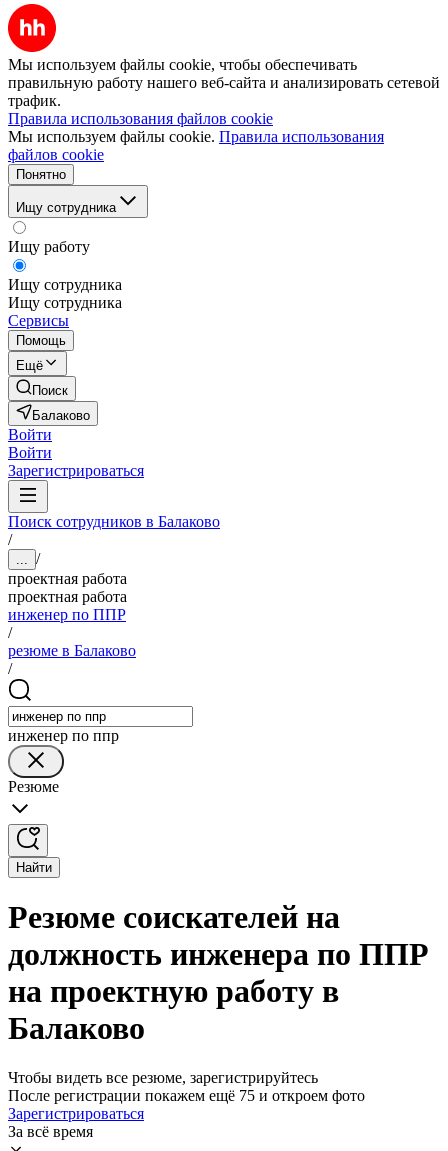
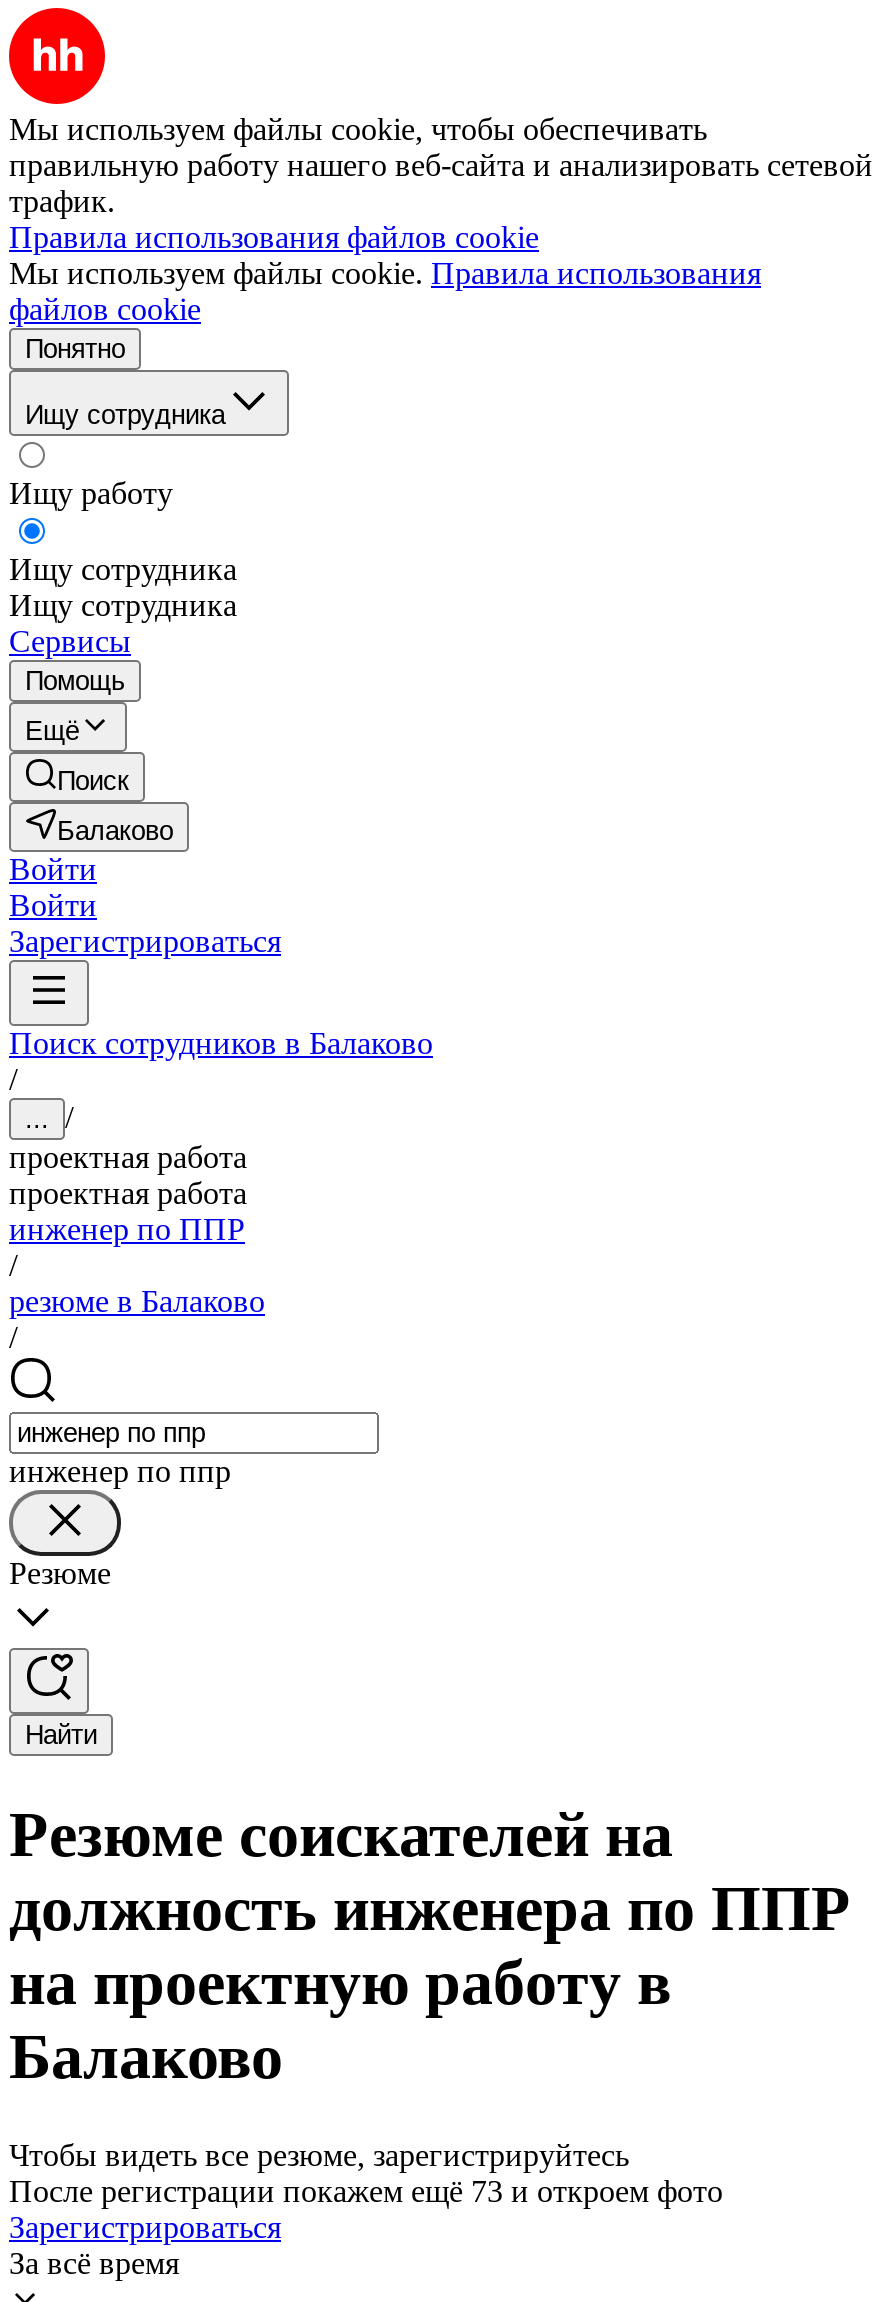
- После регистрации покажем ещё 75 и откроем фото
+ После регистрации покажем ещё 73 и откроем фото
